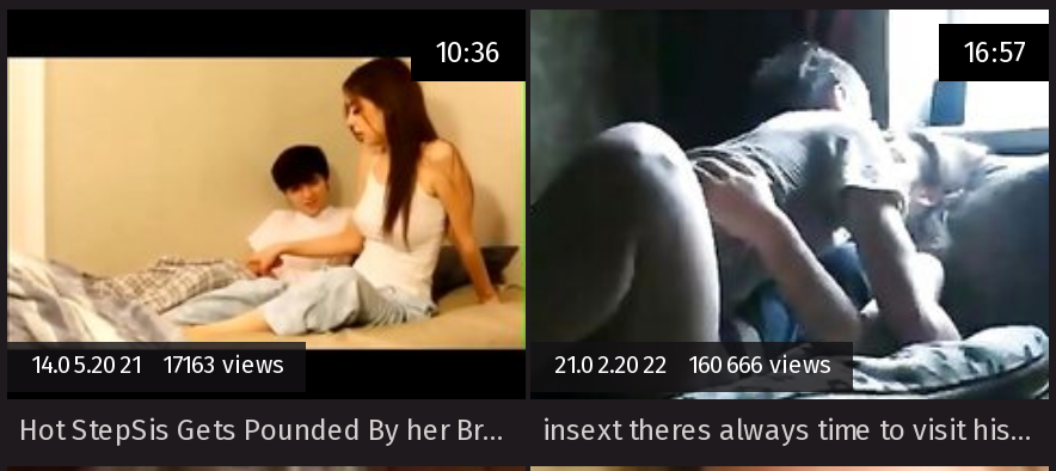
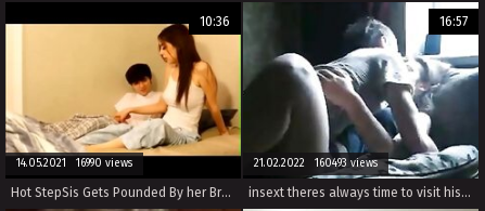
- 14.05.2021 17163 views
+ 14.05.2021 16990 views

- 21.02.2022 160666 views
+ 21.02.2022 160493 views
